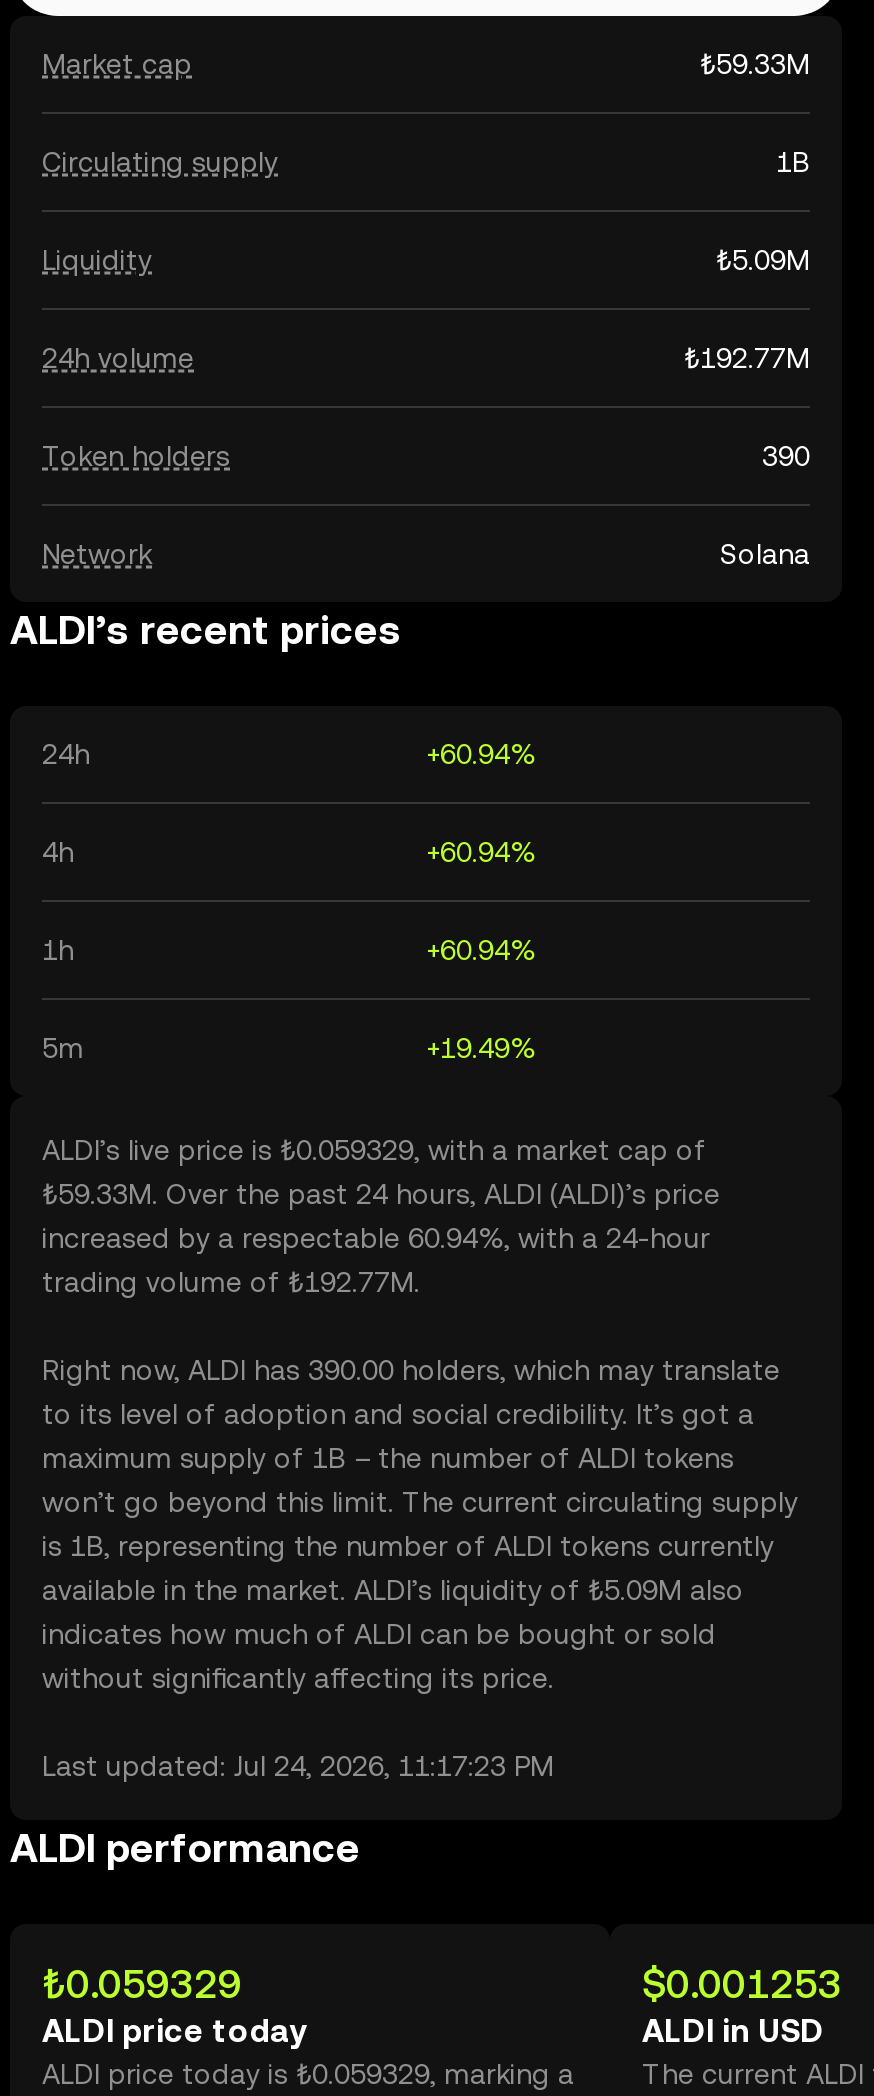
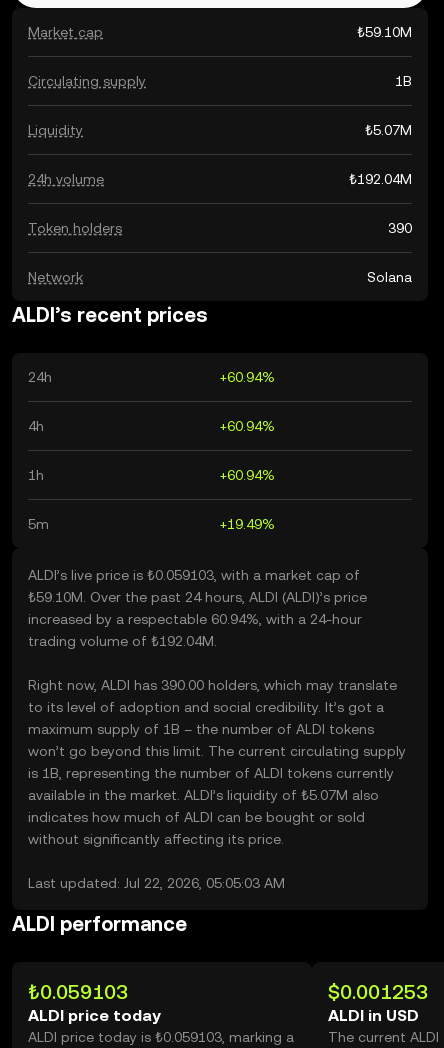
- ₺59.33M
+ ₺59.10M

- ₺5.09M
+ ₺5.07M

- ₺192.77M
+ ₺192.04M

- ALDI’s live price is ₺0.059329, with a market cap of
+ ALDI’s live price is ₺0.059103, with a market cap of

- ₺59.33M. Over the past 24 hours, ALDI (ALDI)’s price
+ ₺59.10M. Over the past 24 hours, ALDI (ALDI)’s price

- trading volume of ₺192.77M.
+ trading volume of ₺192.04M.

- available in the market. ALDI’s liquidity of ₺5.09M also
+ available in the market. ALDI’s liquidity of ₺5.07M also

- Last updated: Jul 24, 2026, 11:17:23 PM
+ Last updated: Jul 22, 2026, 05:05:03 AM

- ₺0.059329
+ ₺0.059103

- ALDI price today is ₺0.059329, marking a
+ ALDI price today is ₺0.059103, marking a
